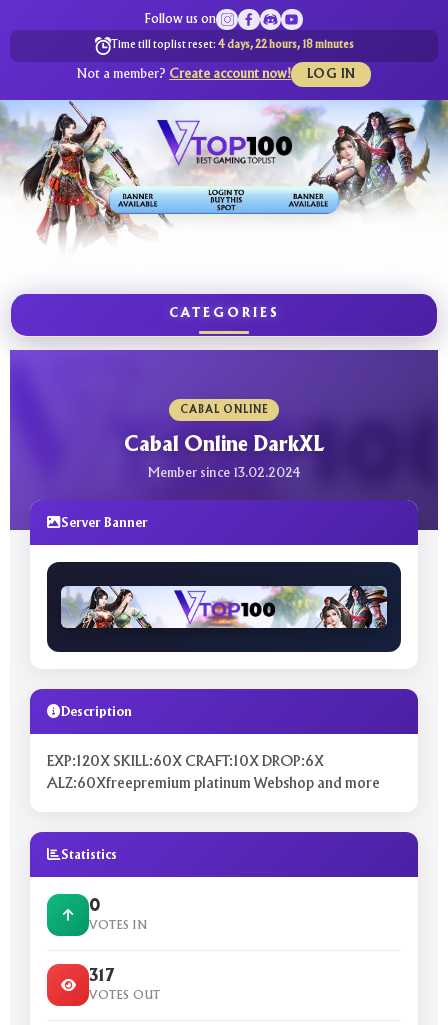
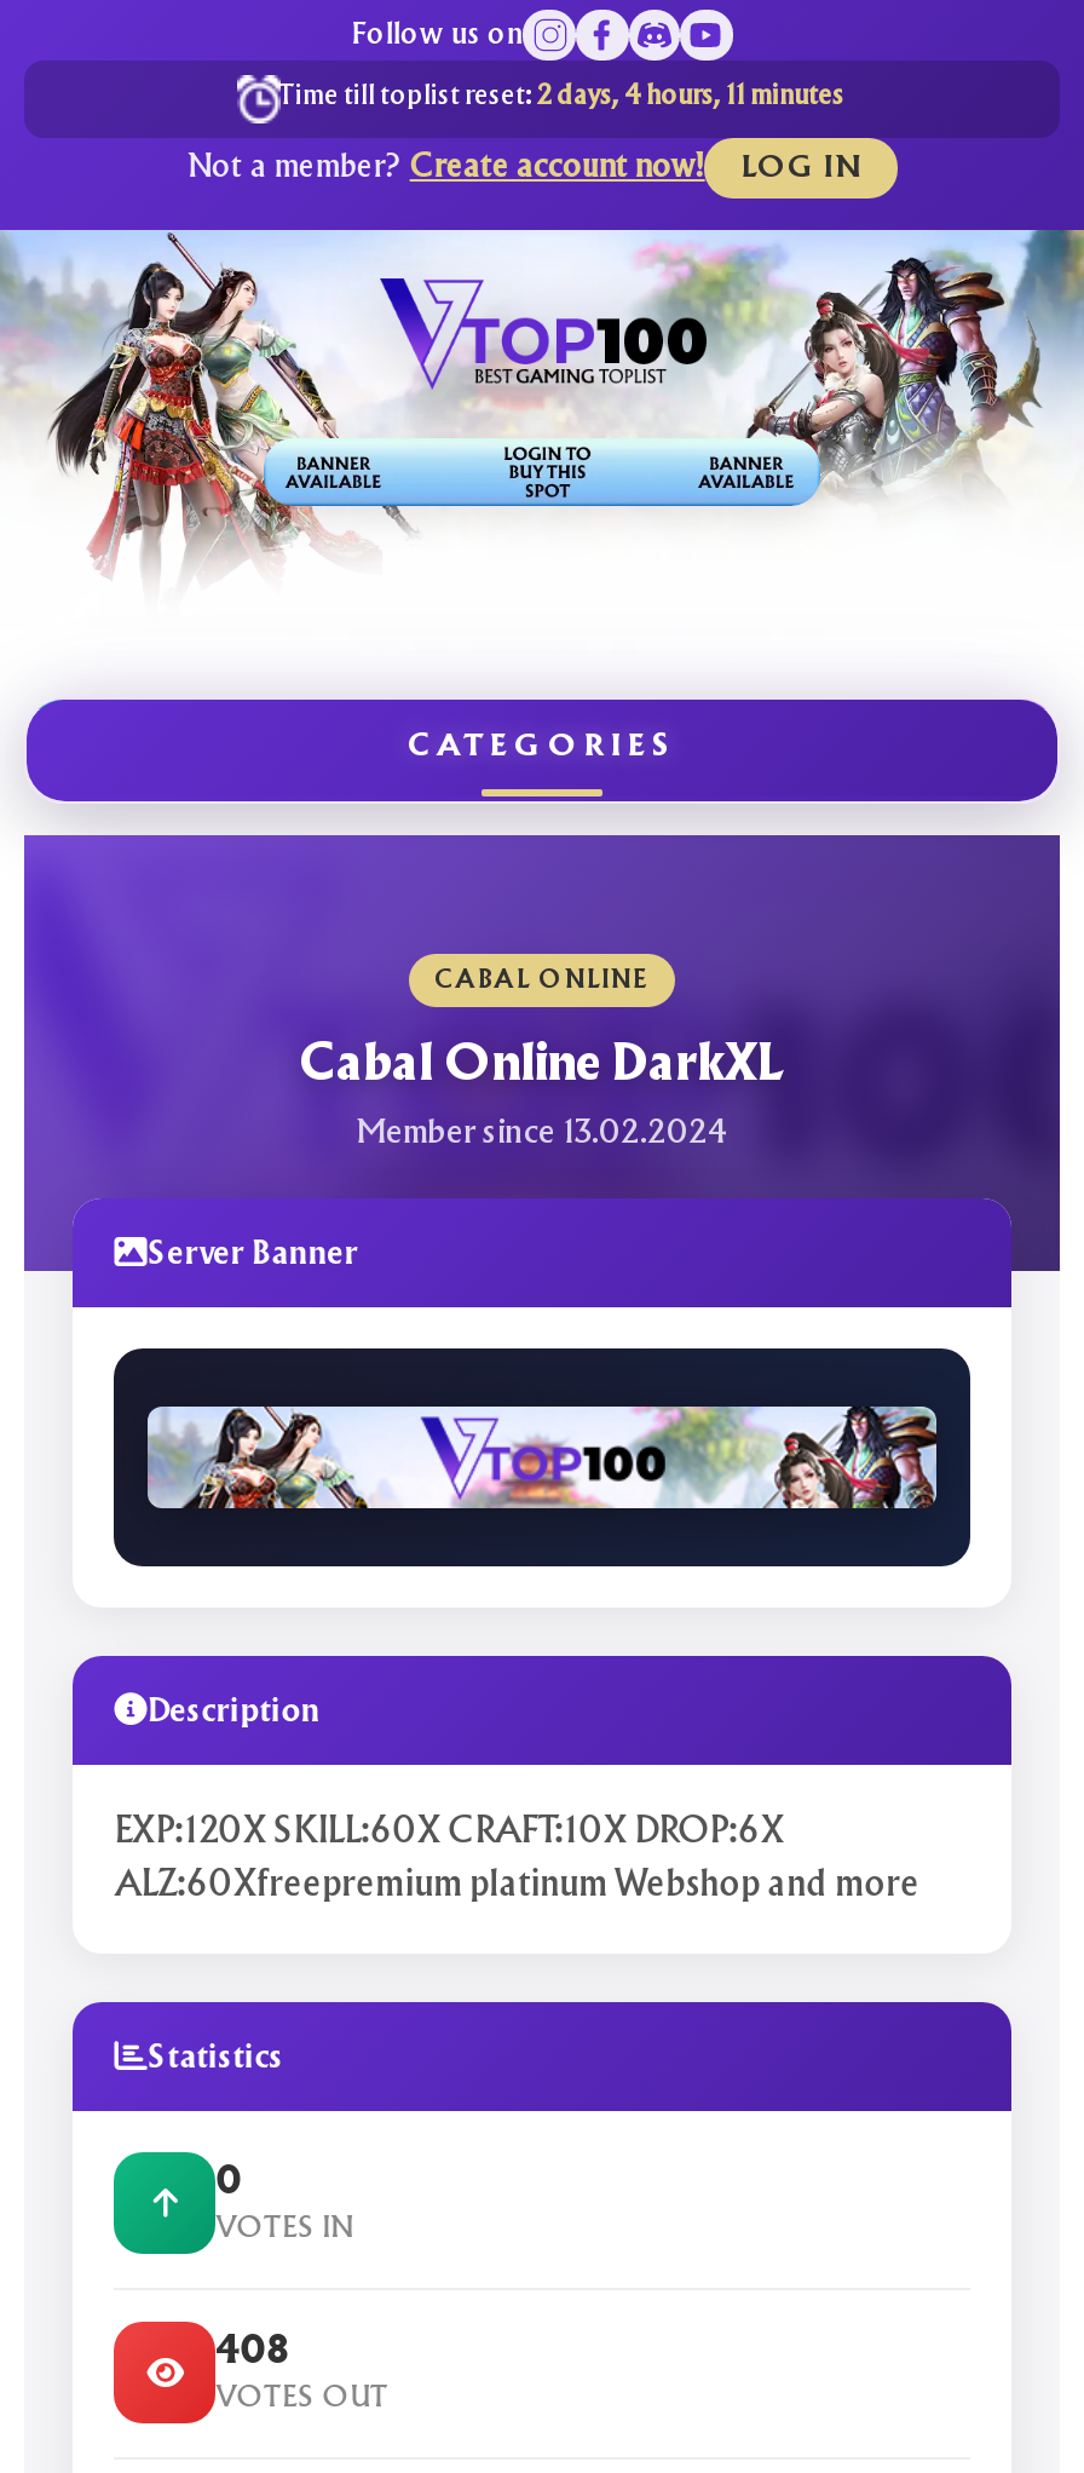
- Time till toplist reset: 4 days, 22 hours, 18 minutes
+ Time till toplist reset: 2 days, 4 hours, 11 minutes

- 317
+ 408
